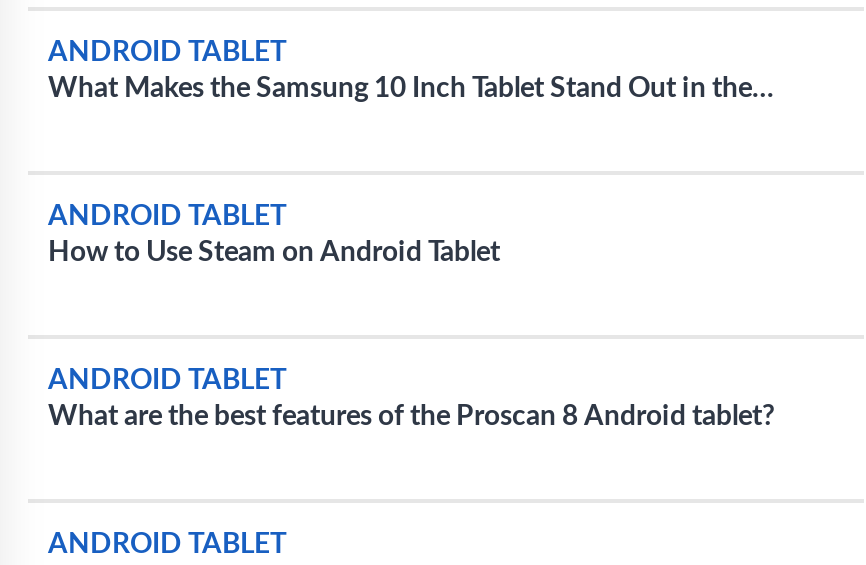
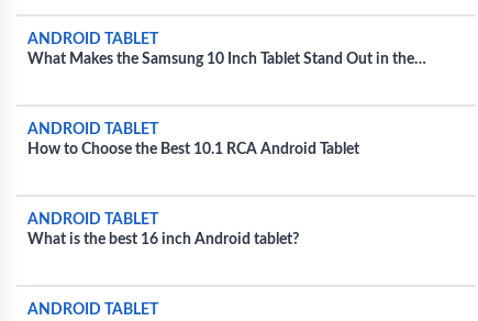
- How to Use Steam on Android Tablet
+ How to Choose the Best 10.1 RCA Android Tablet

- What are the best features of the Proscan 8 Android tablet?
+ What is the best 16 inch Android tablet?
